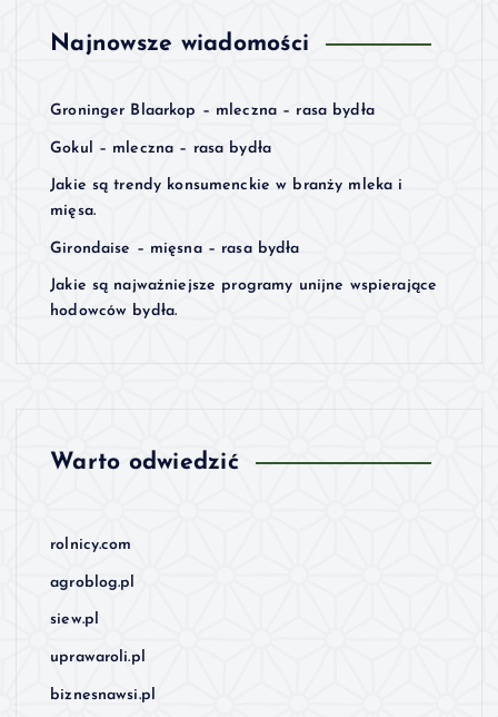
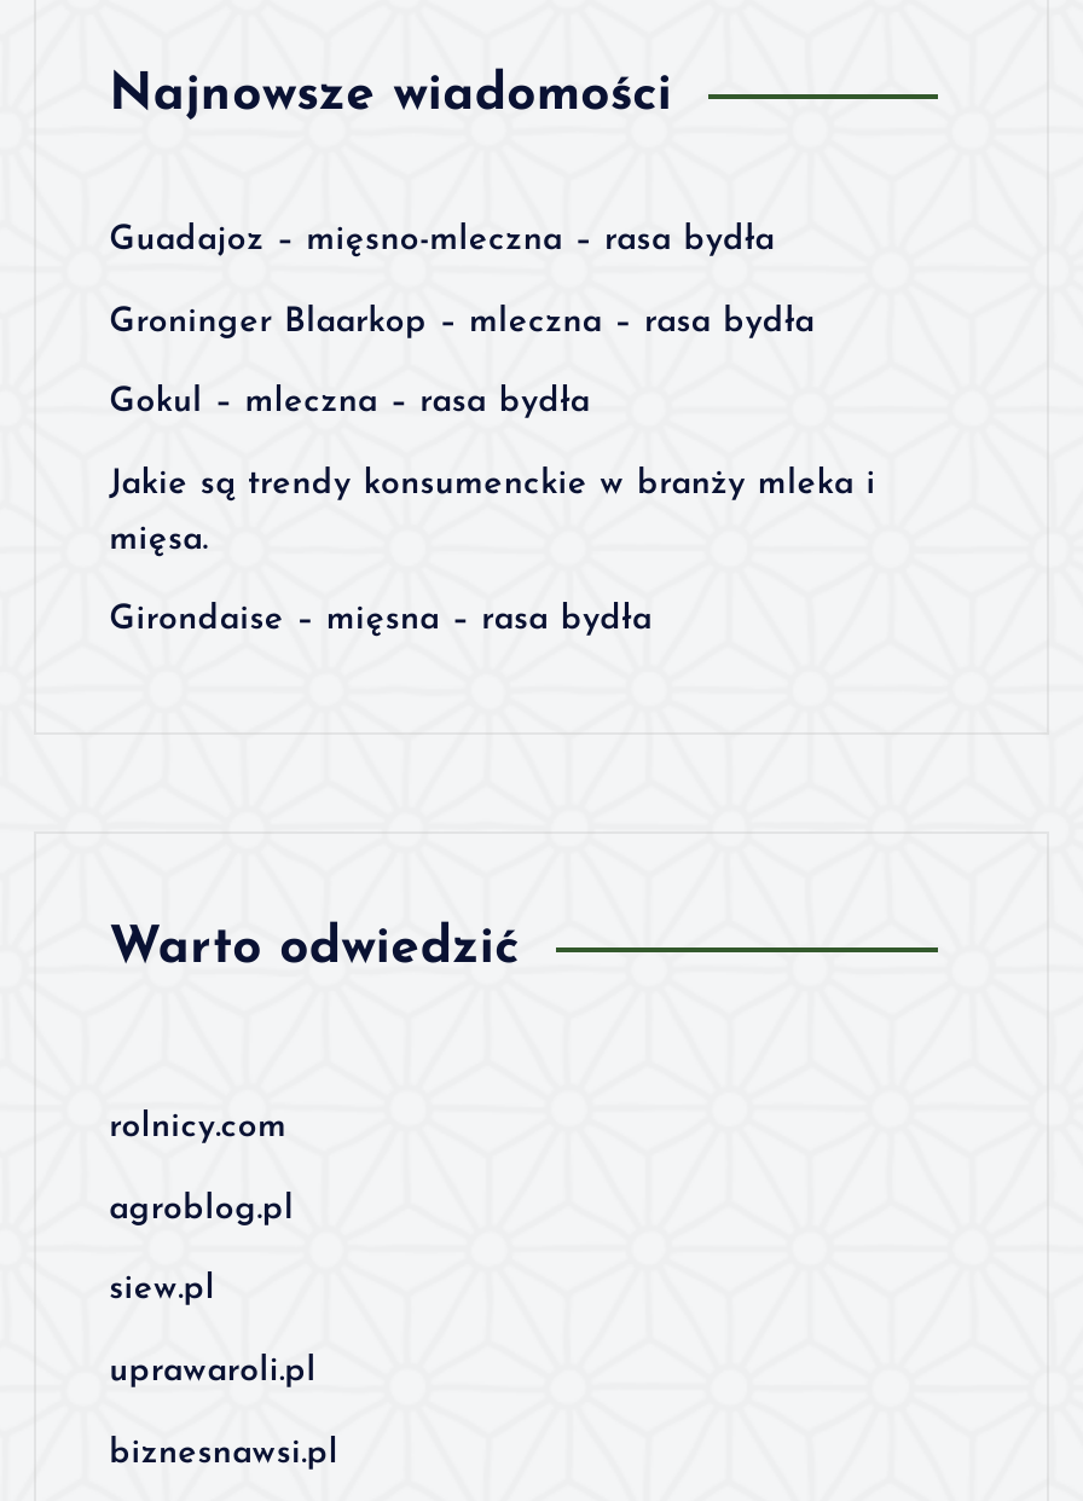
+ Guadajoz – mięsno-mleczna – rasa bydła

moved down: Groninger Blaarkop – mleczna – rasa bydła | Gokul – mleczna – rasa bydła | Jakie są trendy konsumenckie w branży mleka i | mięsa. | Girondaise – mięsna – rasa bydła

- Jakie są najważniejsze programy unijne wspierające
- hodowców bydła.
